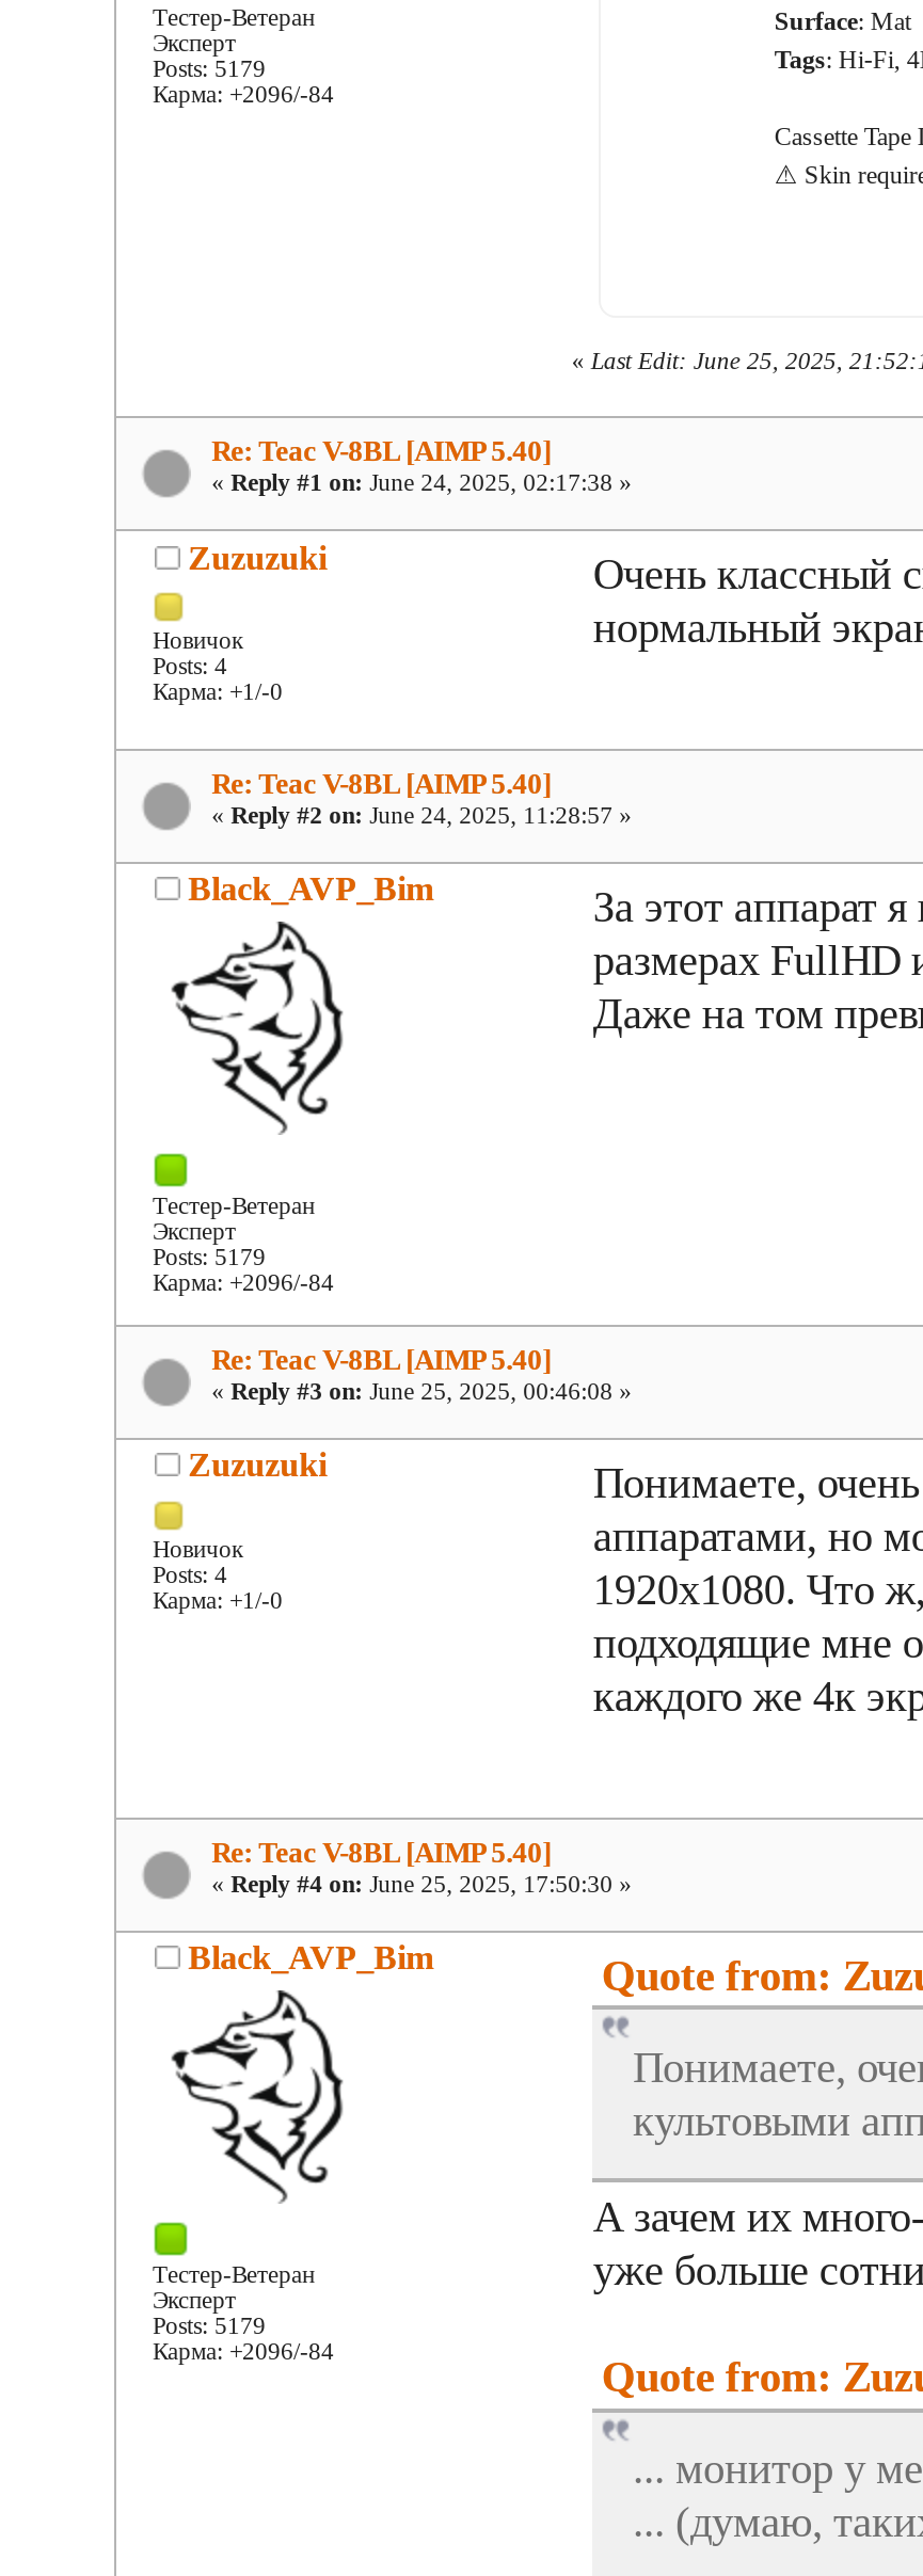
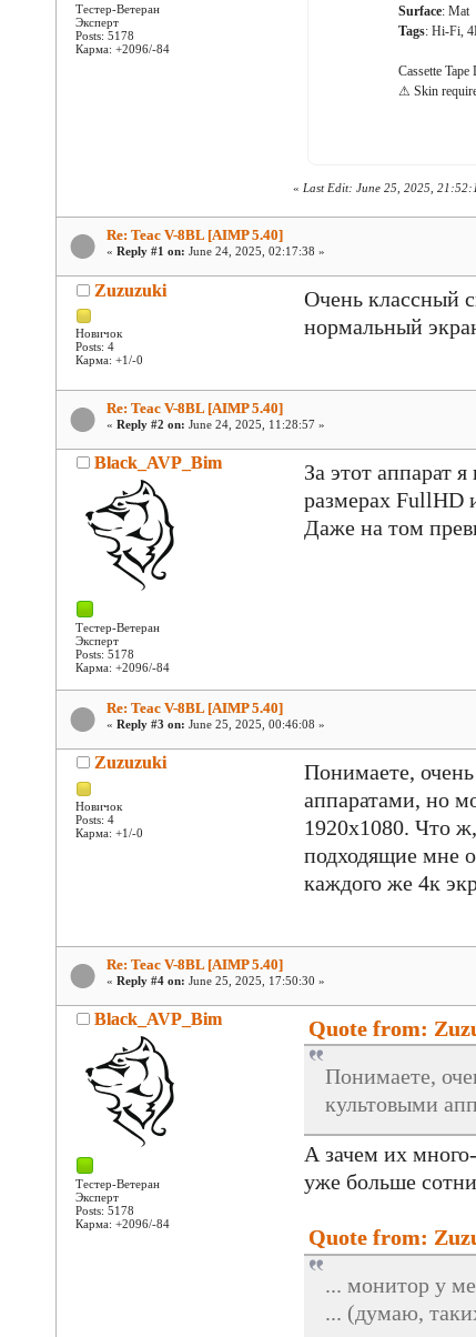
- Posts: 5179
+ Posts: 5178

- Posts: 5179
+ Posts: 5178

- Posts: 5179
+ Posts: 5178
